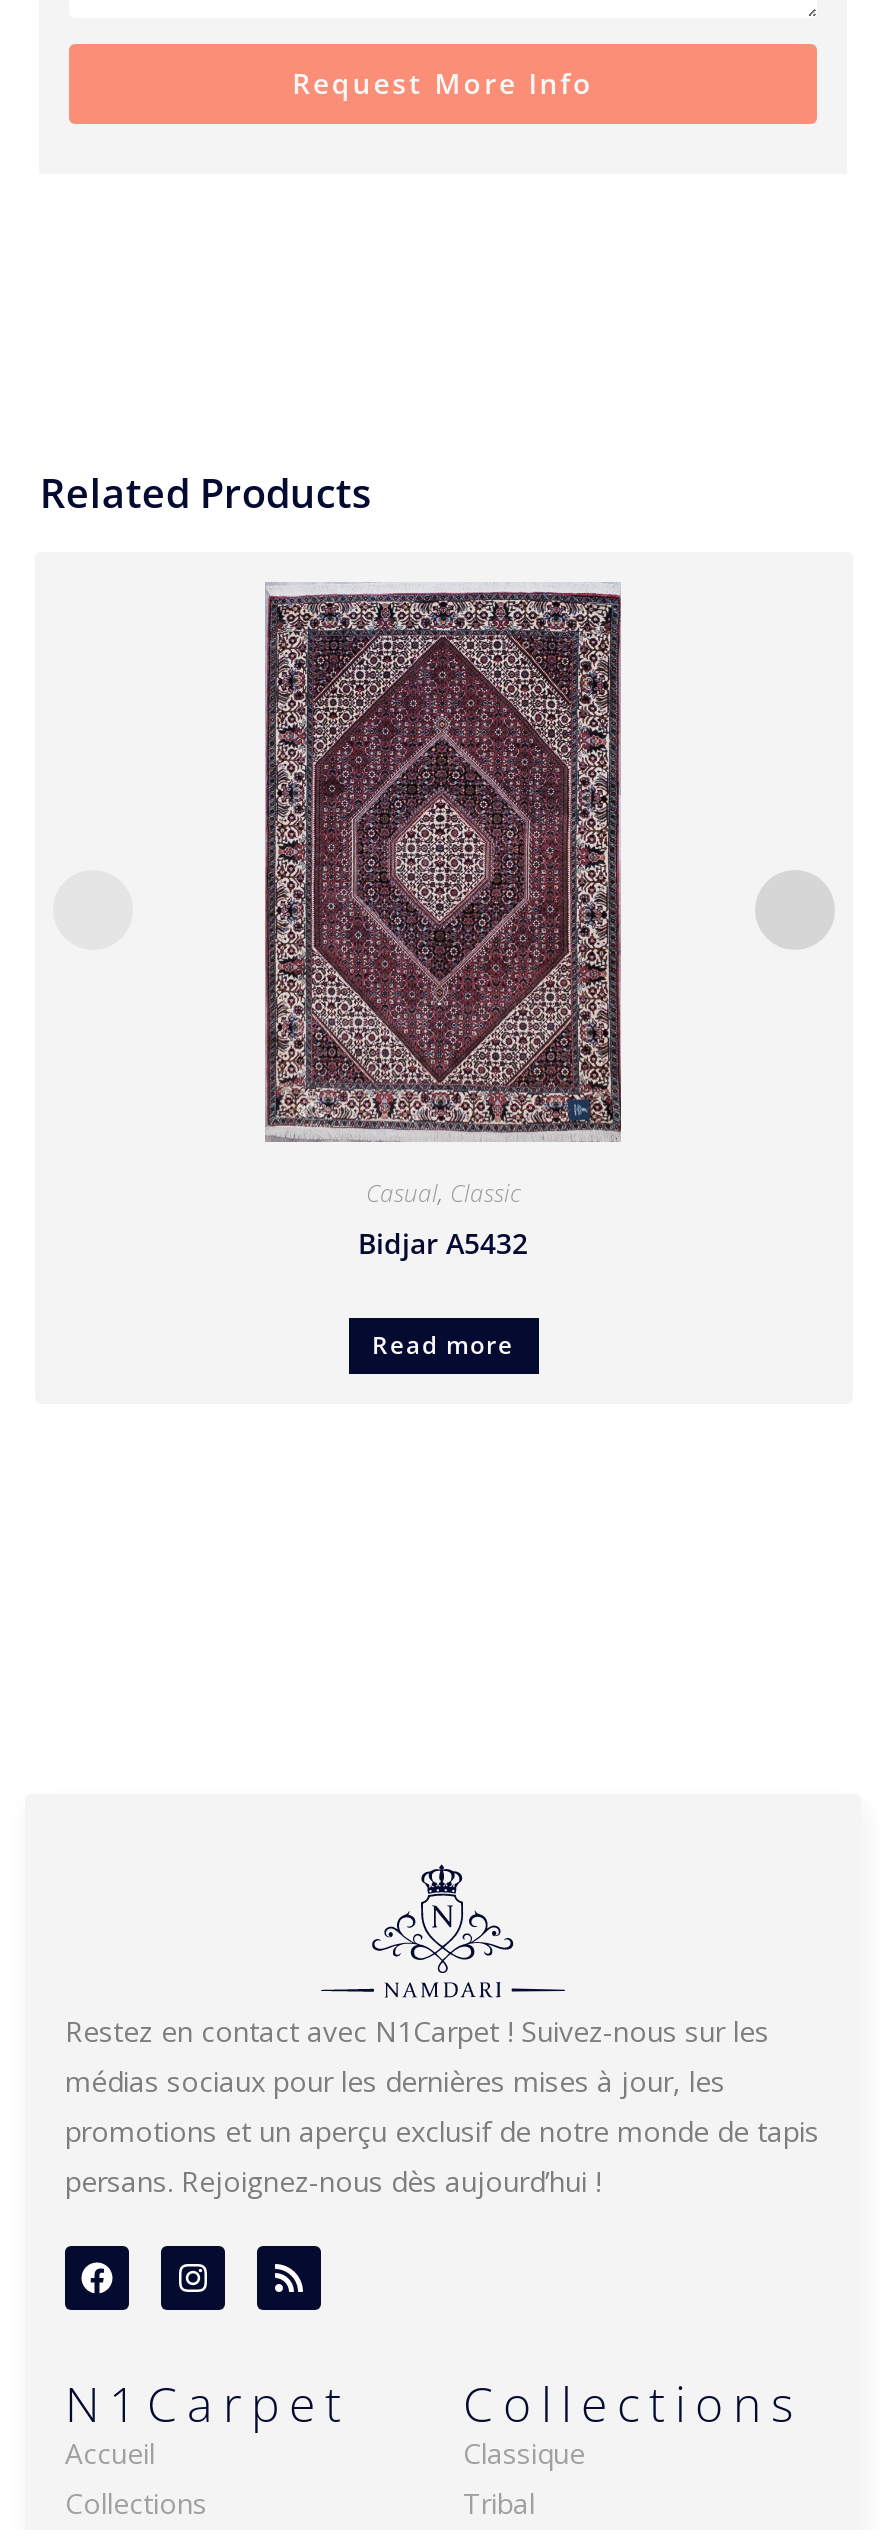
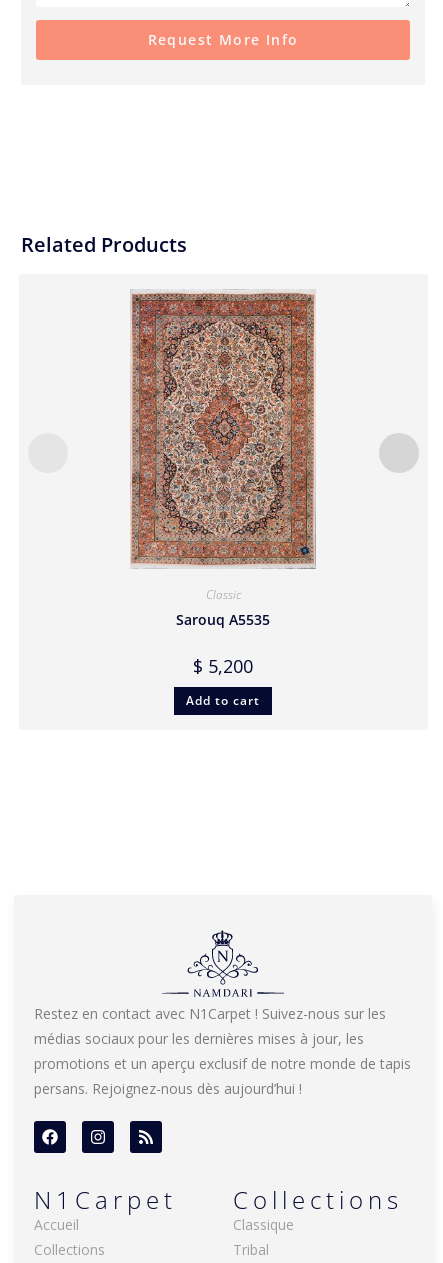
- [image]
- Casual, Classic
- Bidjar A5432
- Read more
+ [image]
+ Classic
+ Sarouq A5535
+ $5,200
+ Add to cart
